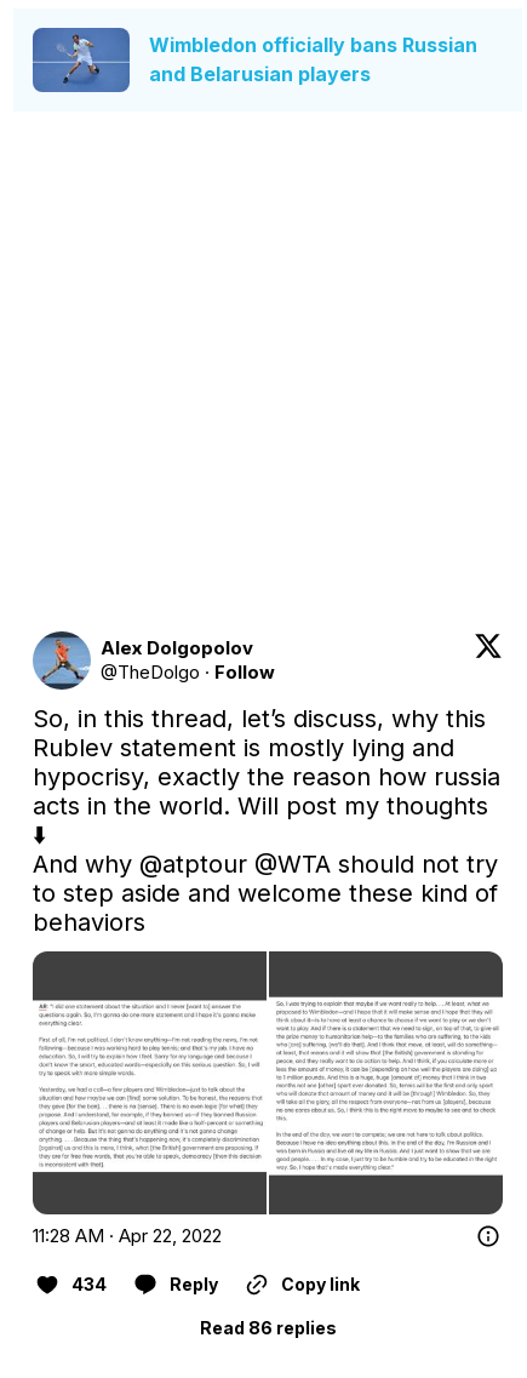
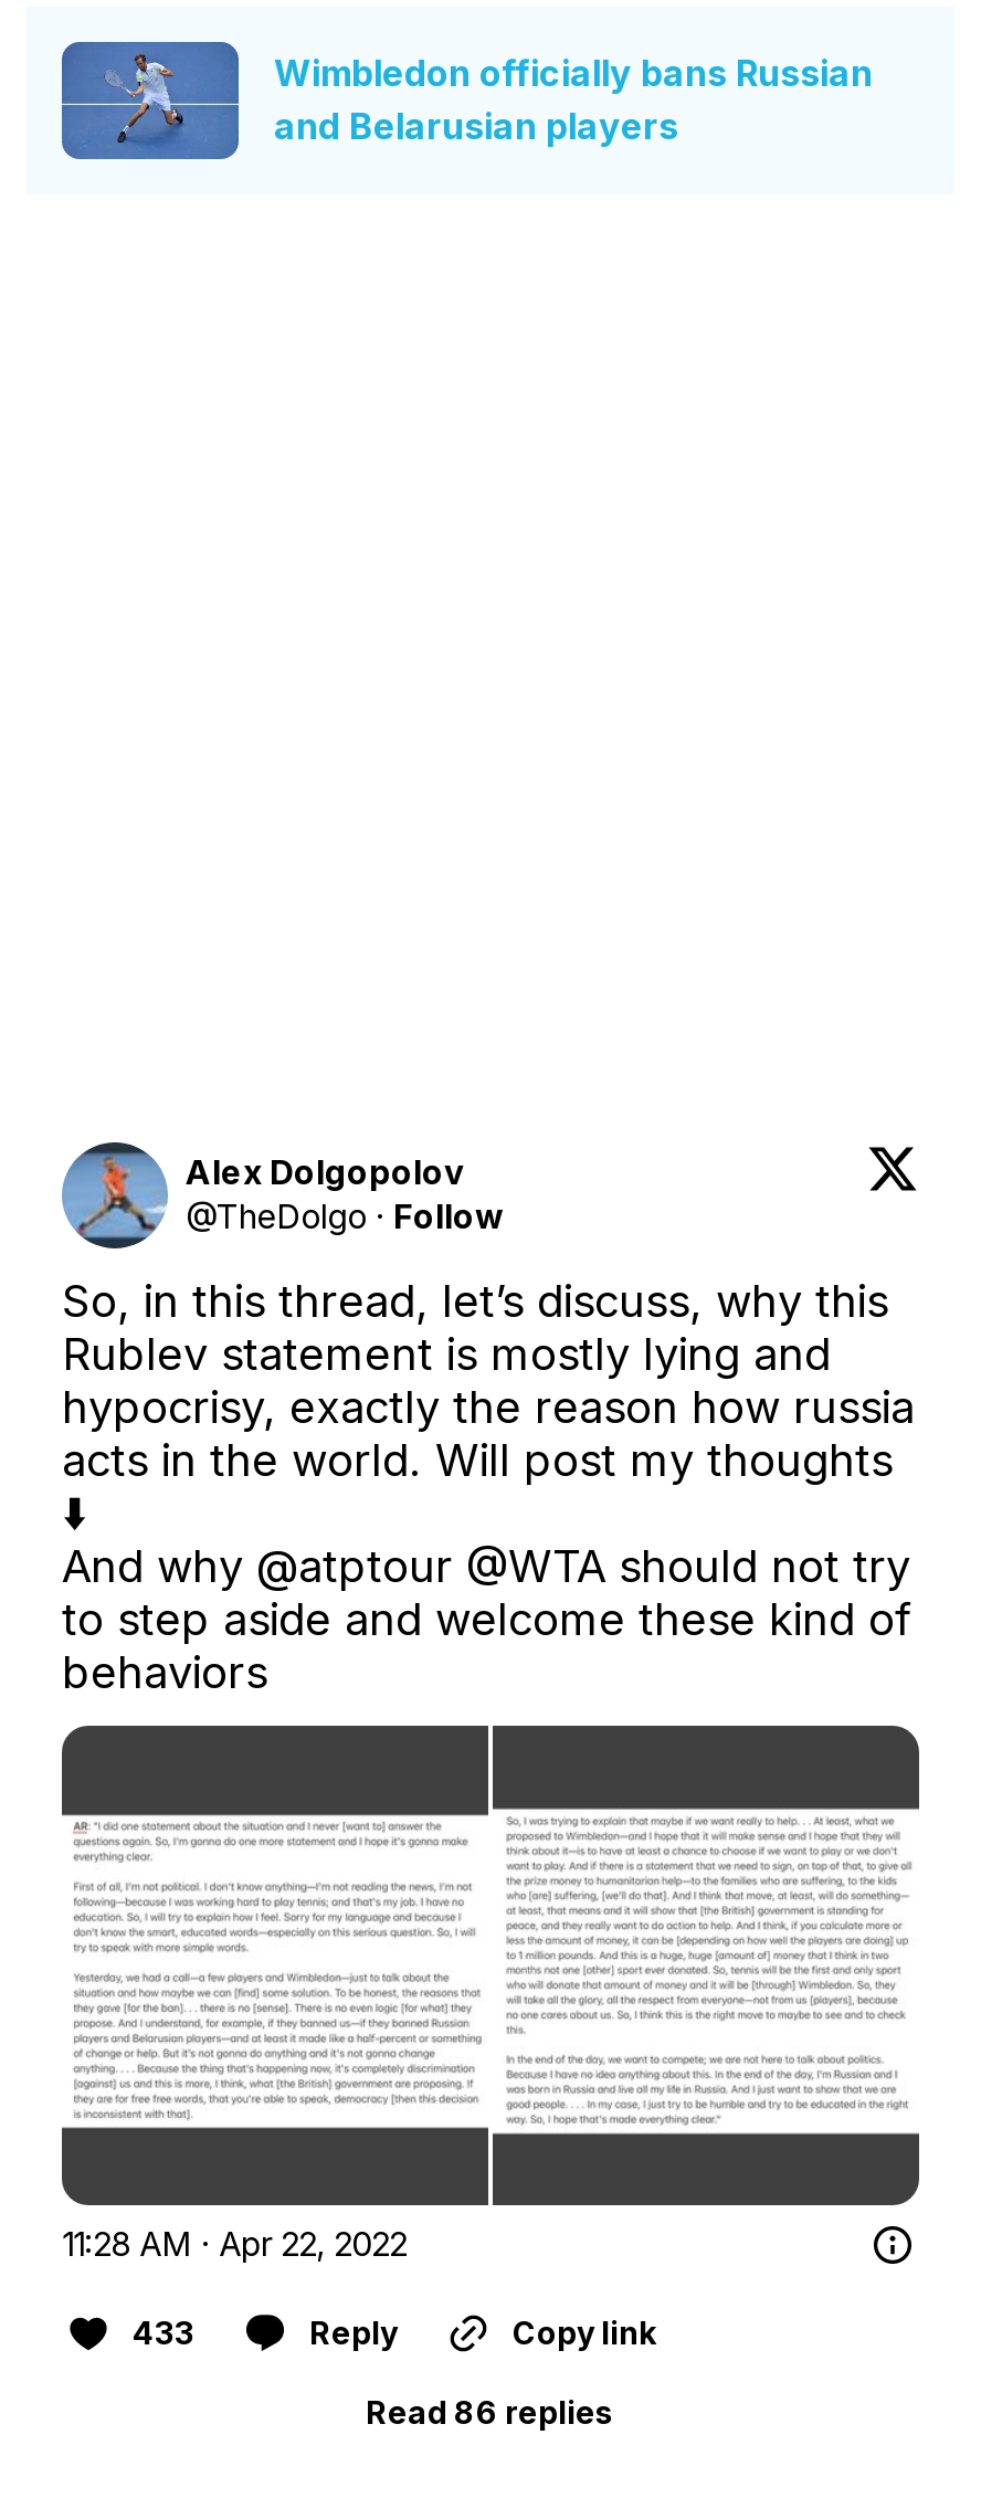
- 434
+ 433
